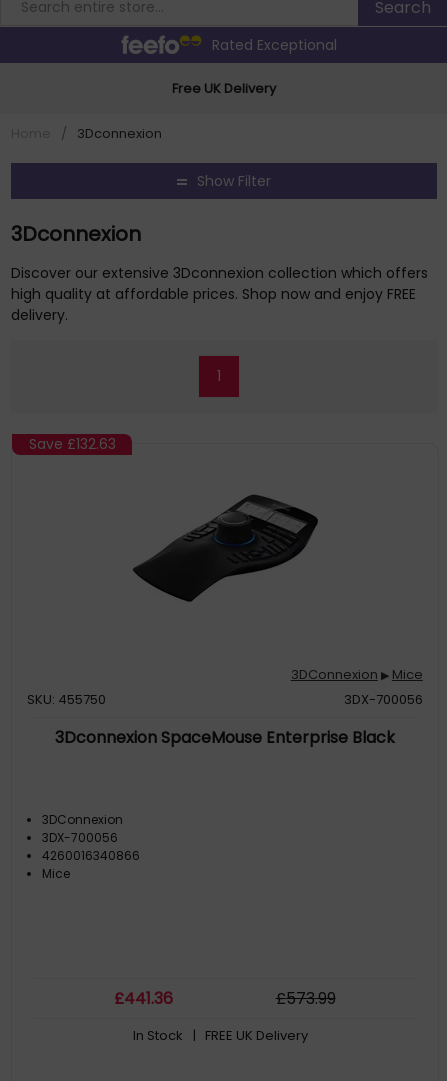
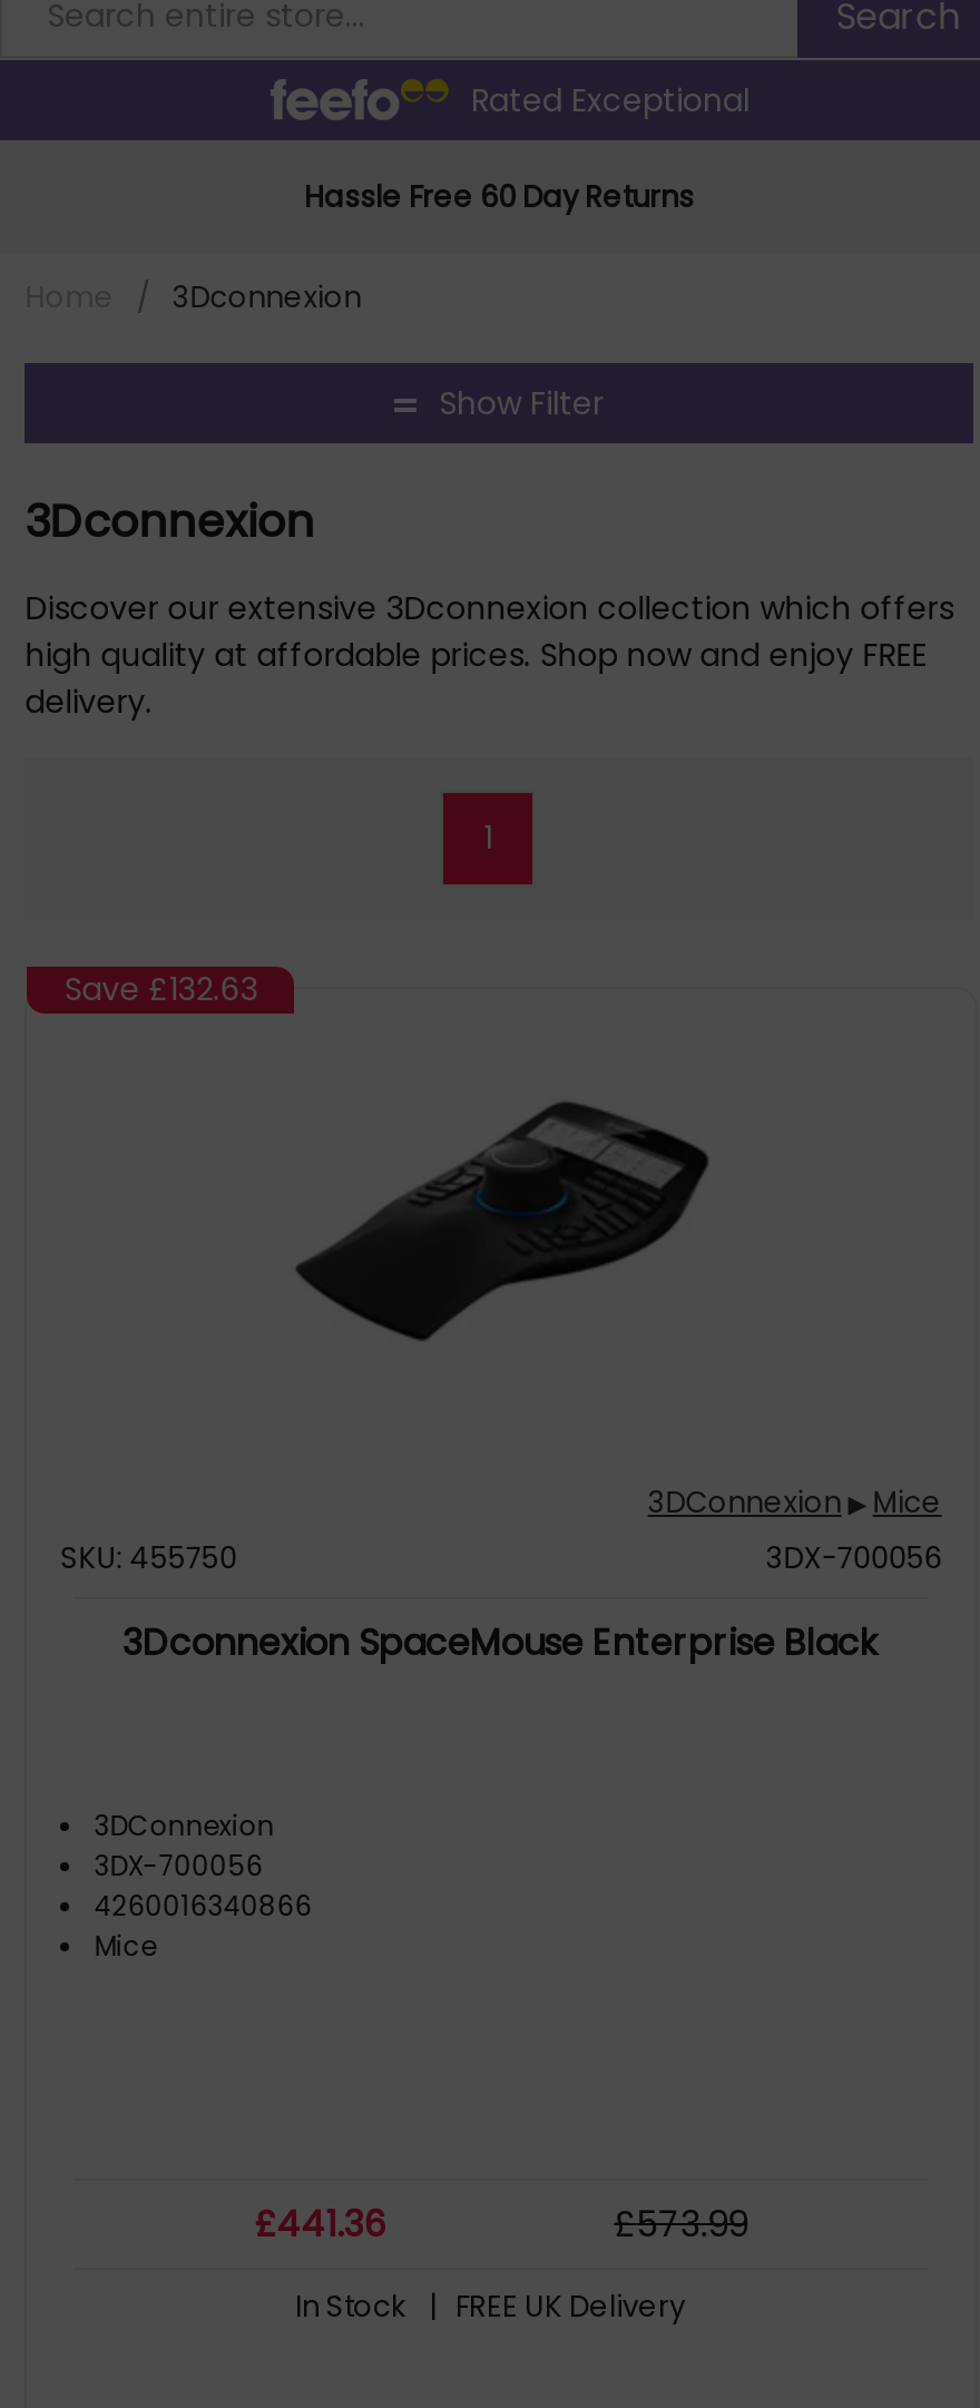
- Free UK Delivery
+ Hassle Free 60 Day Returns
